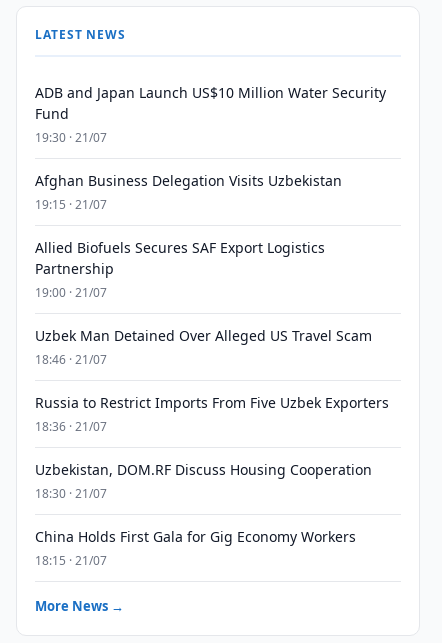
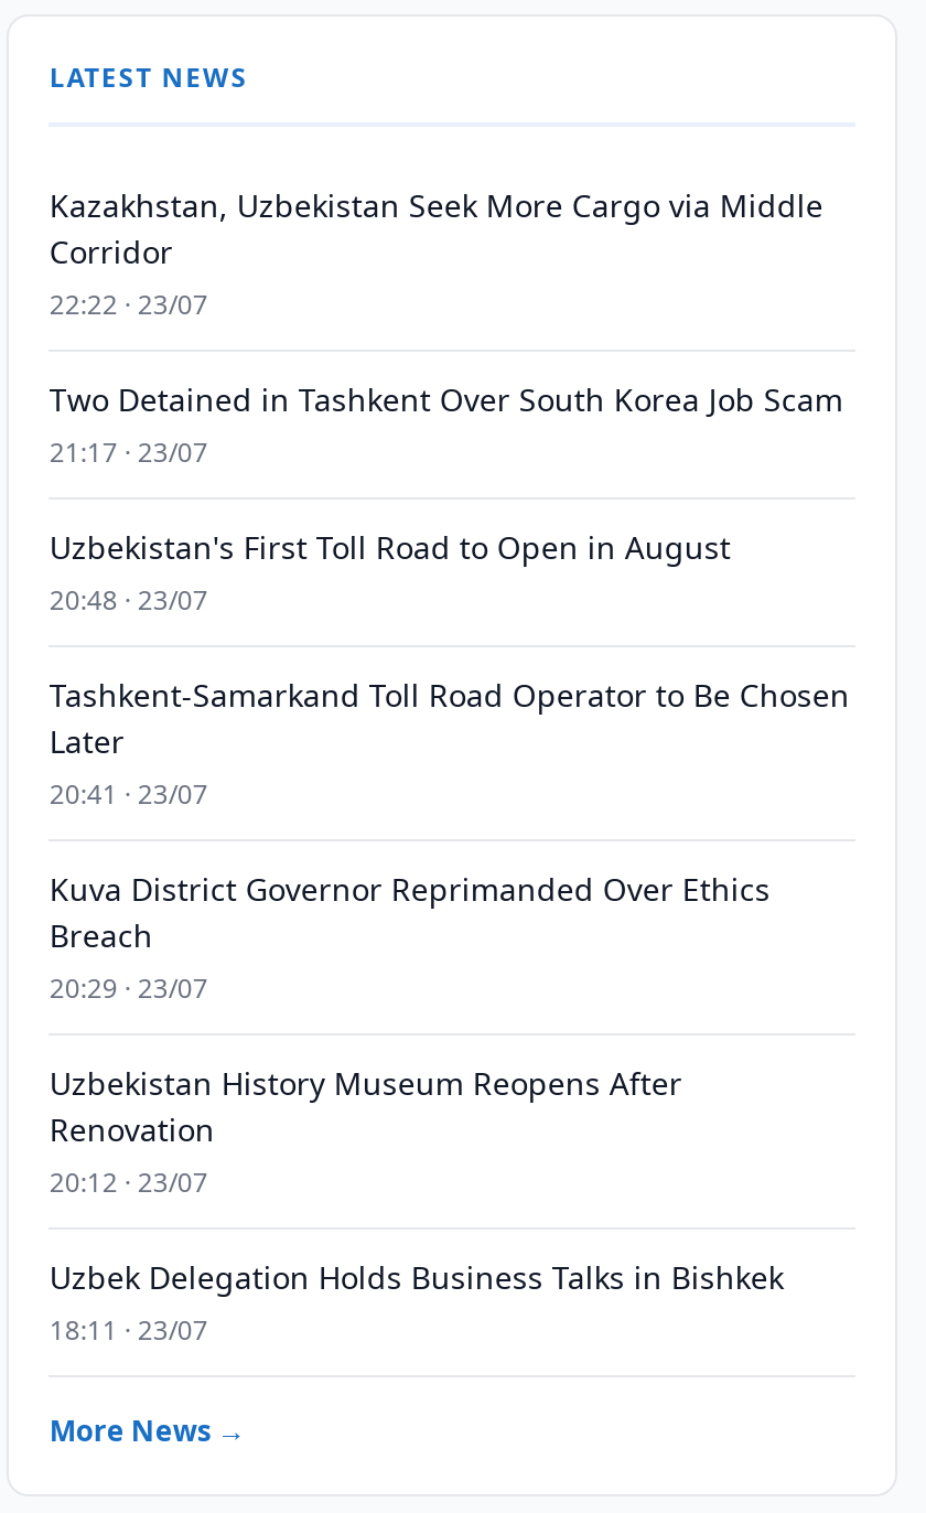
- ADB and Japan Launch US$10 Million Water Security
- Fund
- 19:30 · 21/07
+ Kazakhstan, Uzbekistan Seek More Cargo via Middle
+ Corridor
+ 22:22 · 23/07

- Afghan Business Delegation Visits Uzbekistan
- 19:15 · 21/07
+ Two Detained in Tashkent Over South Korea Job Scam
+ 21:17 · 23/07

- Allied Biofuels Secures SAF Export Logistics
- Partnership
- 19:00 · 21/07
+ Uzbekistan's First Toll Road to Open in August
+ 20:48 · 23/07

- Uzbek Man Detained Over Alleged US Travel Scam
- 18:46 · 21/07
+ Tashkent-Samarkand Toll Road Operator to Be Chosen
+ Later
+ 20:41 · 23/07

- Russia to Restrict Imports From Five Uzbek Exporters
- 18:36 · 21/07
+ Kuva District Governor Reprimanded Over Ethics
+ Breach
+ 20:29 · 23/07

- Uzbekistan, DOM.RF Discuss Housing Cooperation
- 18:30 · 21/07
+ Uzbekistan History Museum Reopens After
+ Renovation
+ 20:12 · 23/07

- China Holds First Gala for Gig Economy Workers
- 18:15 · 21/07
+ Uzbek Delegation Holds Business Talks in Bishkek
+ 18:11 · 23/07
